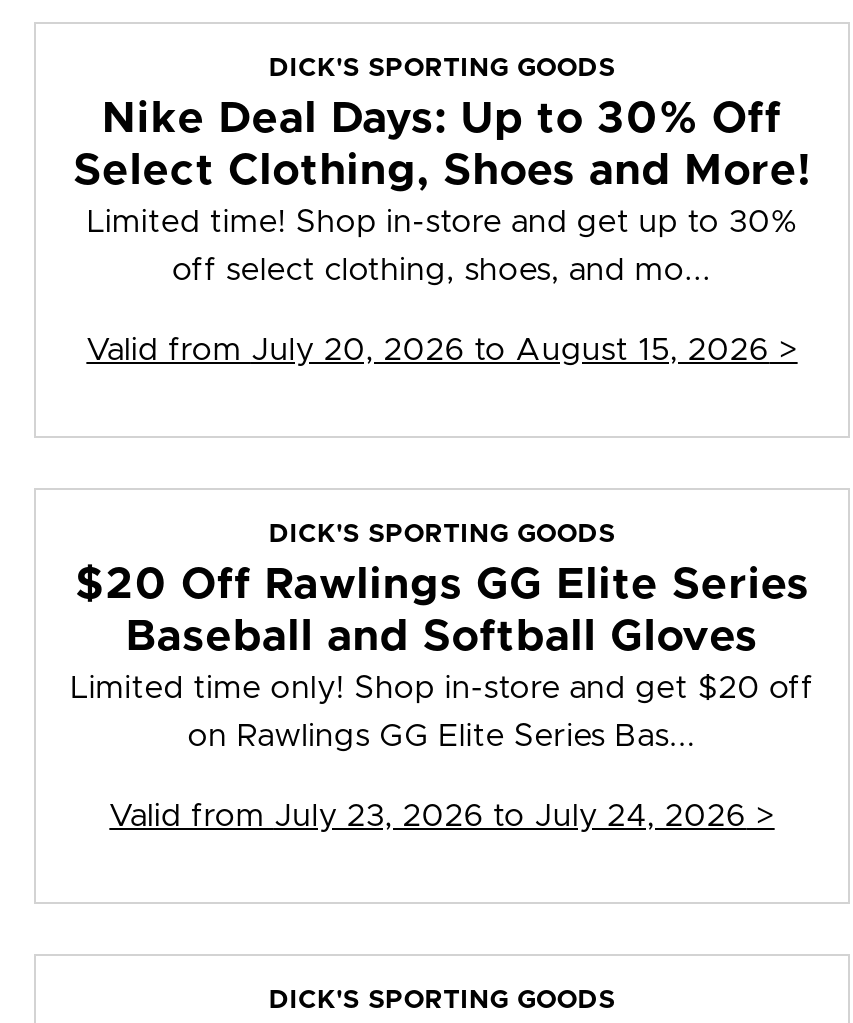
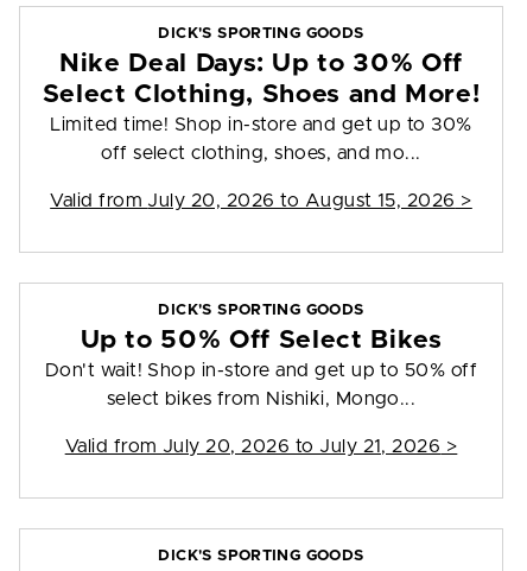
- $20 Off Rawlings GG Elite Series
- Baseball and Softball Gloves
- Limited time only! Shop in-store and get $20 off
+ Up to 50% Off Select Bikes
+ Don't wait! Shop in-store and get up to 50% off

- on Rawlings GG Elite Series Bas...
+ select bikes from Nishiki, Mongo...

- Valid from July 23, 2026 to July 24, 2026 >
+ Valid from July 20, 2026 to July 21, 2026 >
